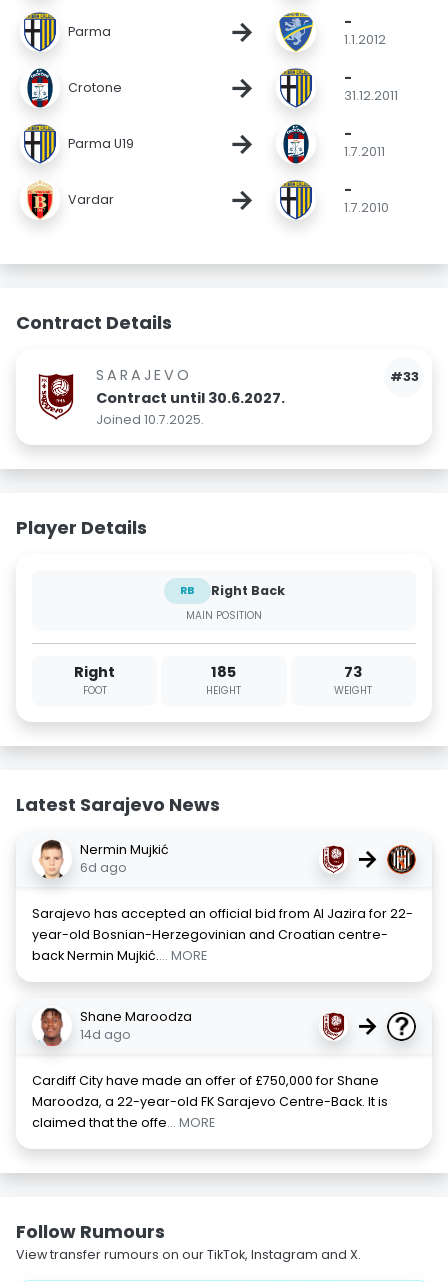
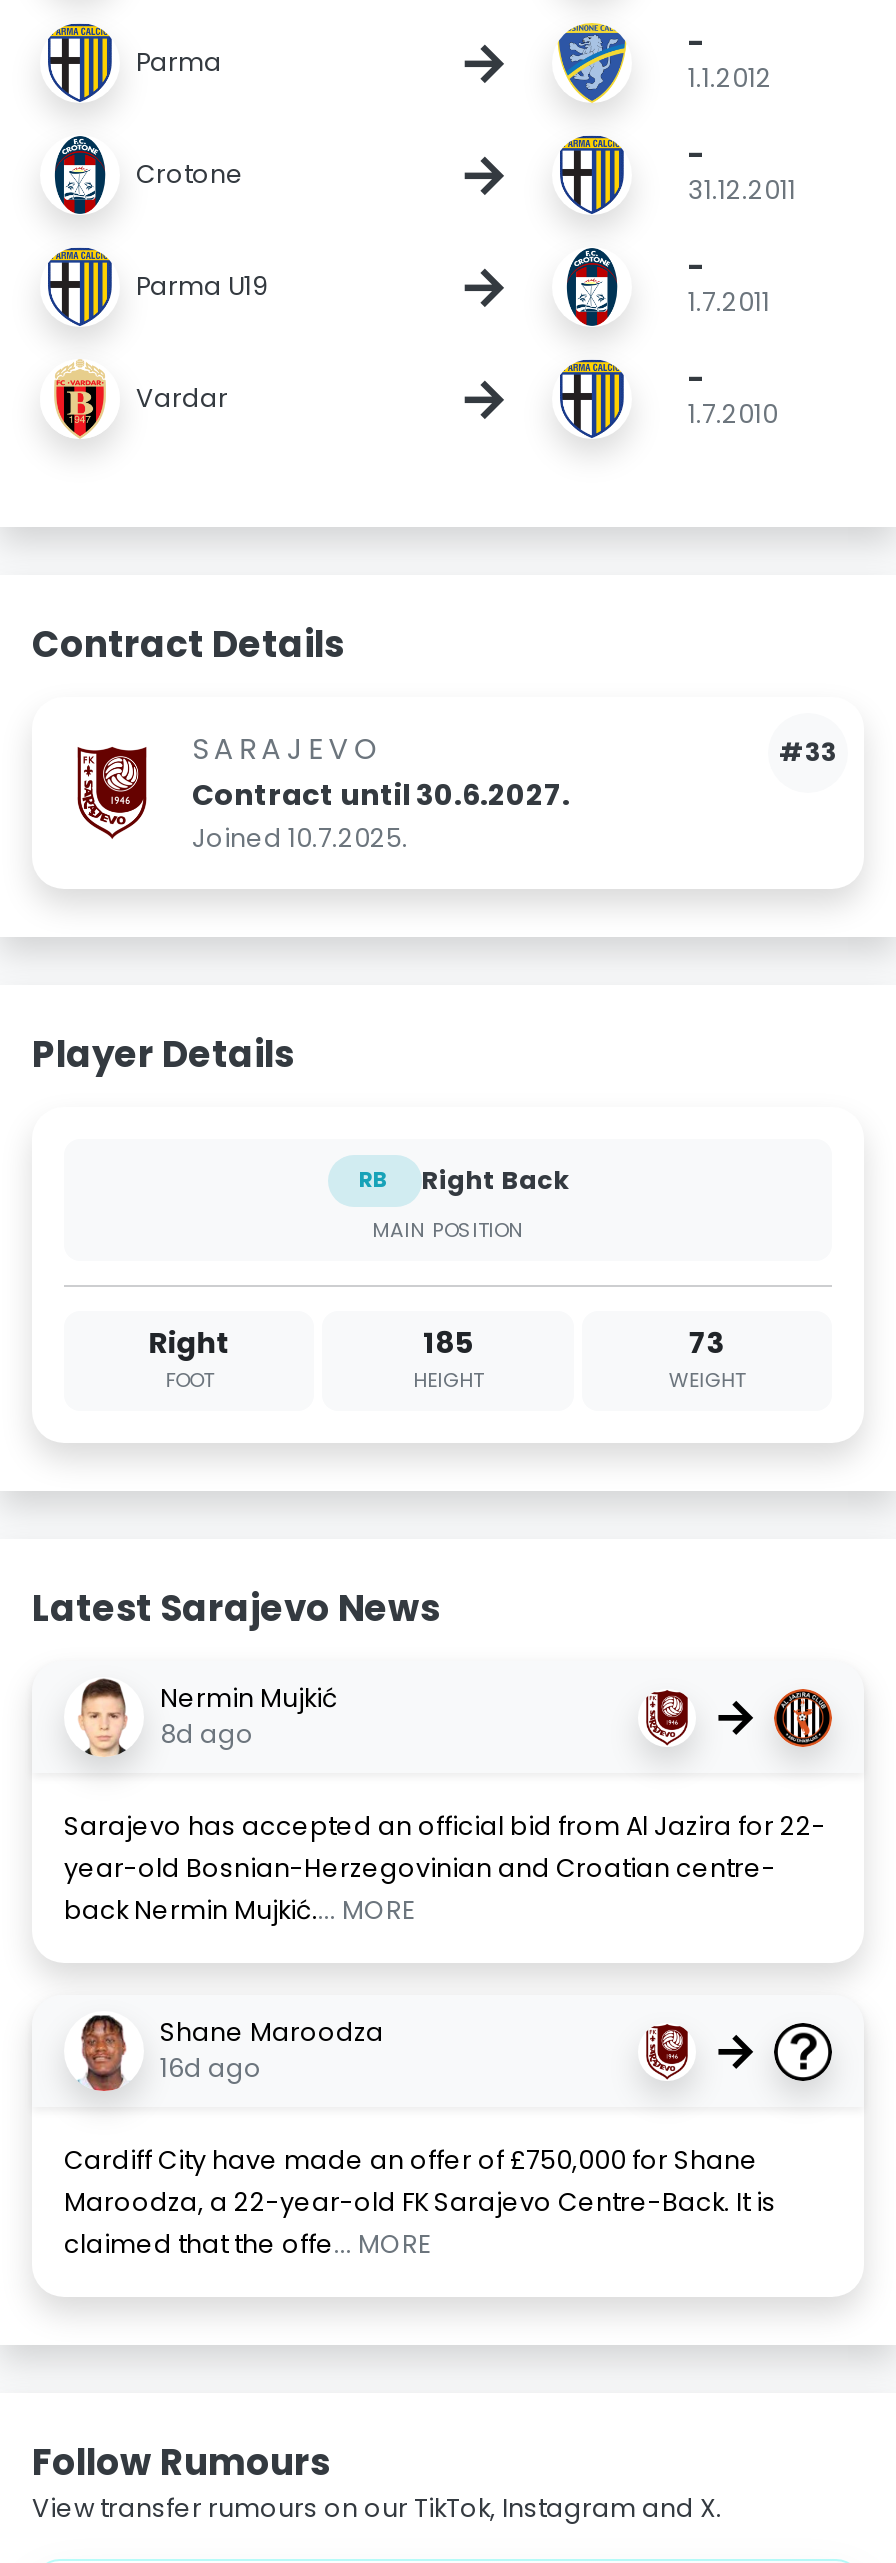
- 6d ago
+ 8d ago

- 14d ago
+ 16d ago
